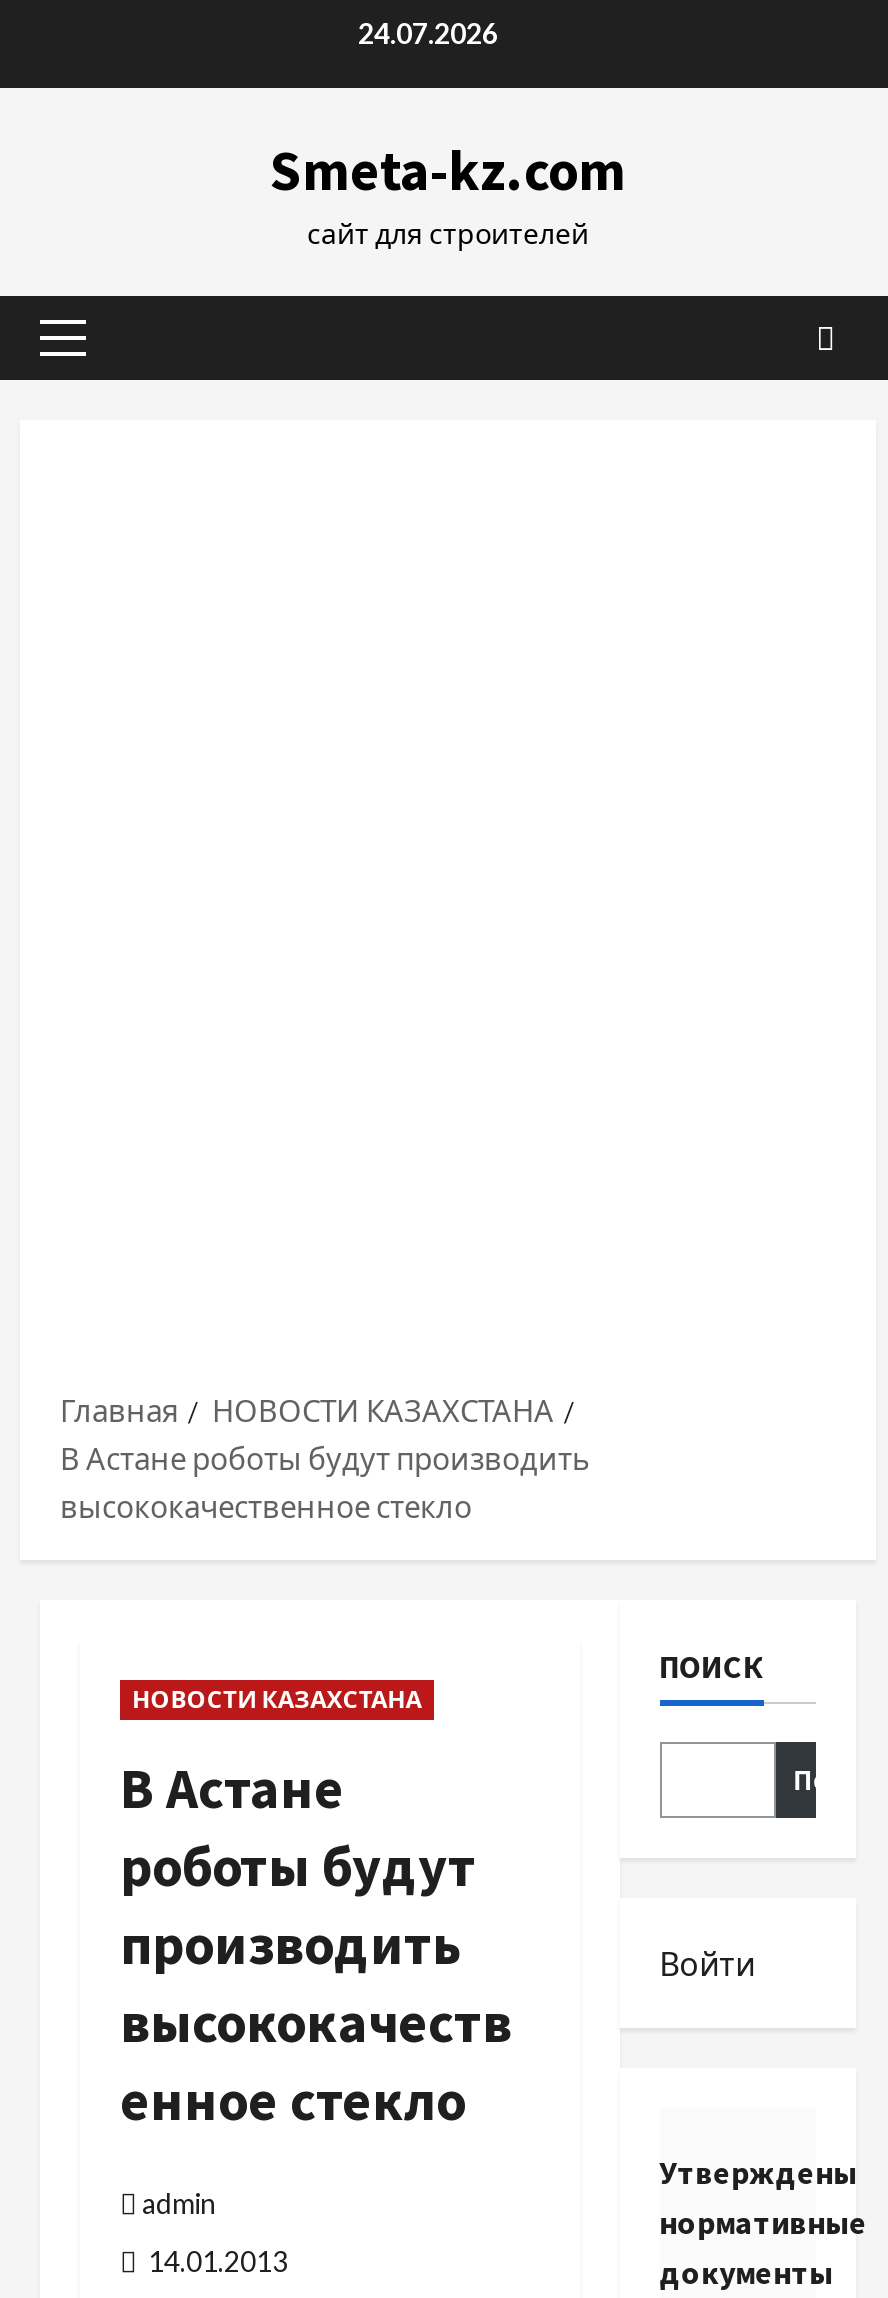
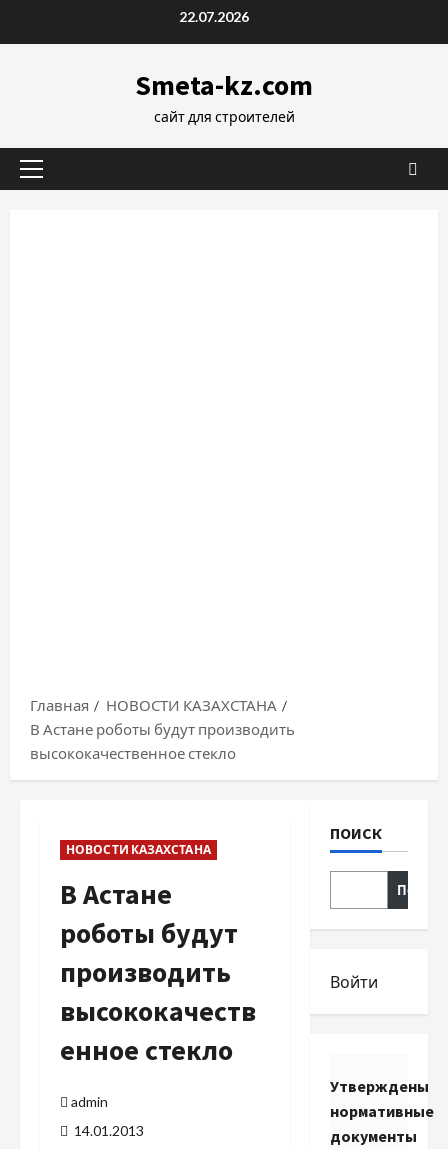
- 24.07.2026
+ 22.07.2026
